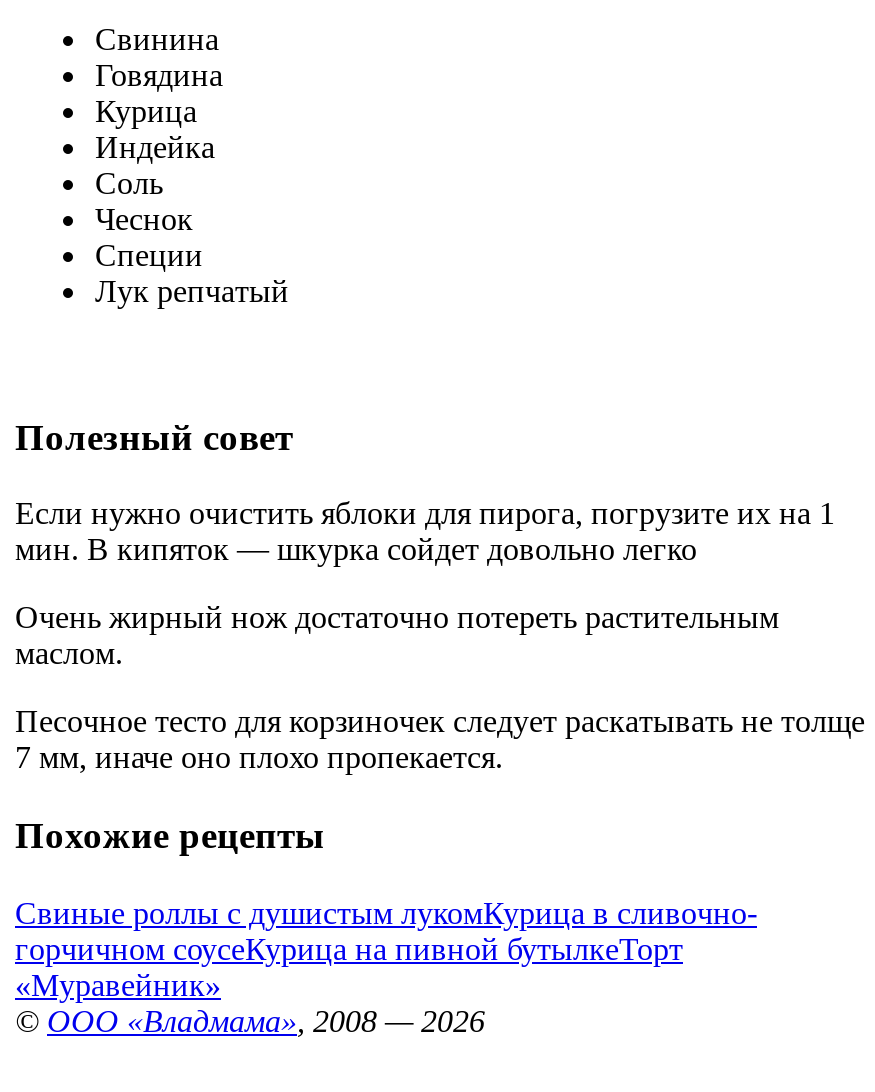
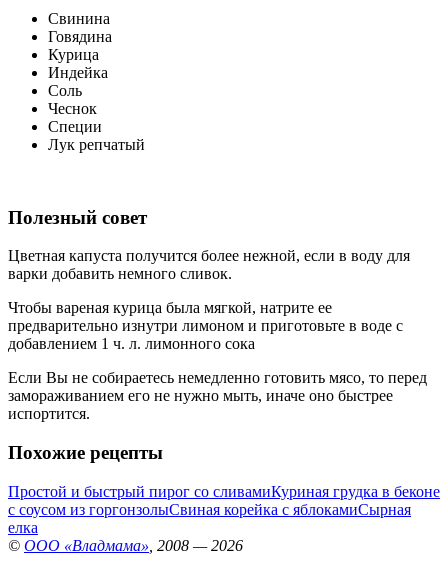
- Если нужно очистить яблоки для пирога, погрузите их на 1
- мин. В кипяток — шкурка сойдет довольно легко
+ Цветная капуста получится более нежной, если в воду для
+ варки добавить немного сливок.

- Очень жирный нож достаточно потереть растительным
- маслом.
+ Чтобы вареная курица была мягкой, натрите ее
+ предварительно изнутри лимоном и приготовьте в воде с
+ добавлением 1 ч. л. лимонного сока

- Песочное тесто для корзиночек следует раскатывать не толще
- 7 мм, иначе оно плохо пропекается.
+ Если Вы не собираетесь немедленно готовить мясо, то перед
+ замораживанием его не нужно мыть, иначе оно быстрее
+ испортится.

- Свиные роллы с душистым лукомКурица в сливочно-
- горчичном соусеКурица на пивной бутылкеТорт
- «Муравейник»
+ Простой и быстрый пирог со сливамиКуриная грудка в беконе
+ с соусом из горгонзолыСвиная корейка с яблокамиСырная
+ елка
